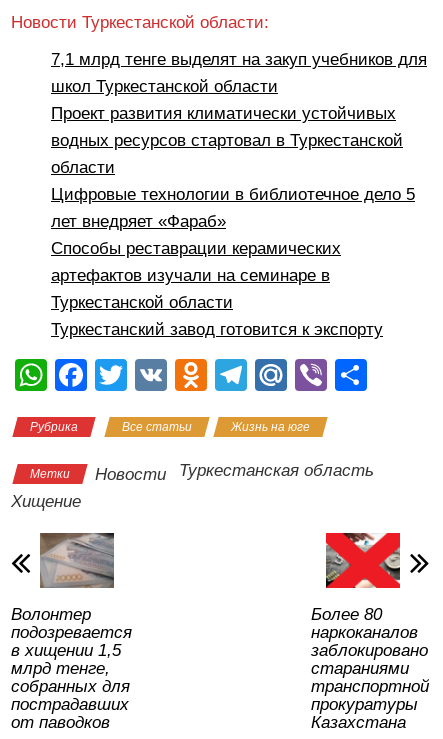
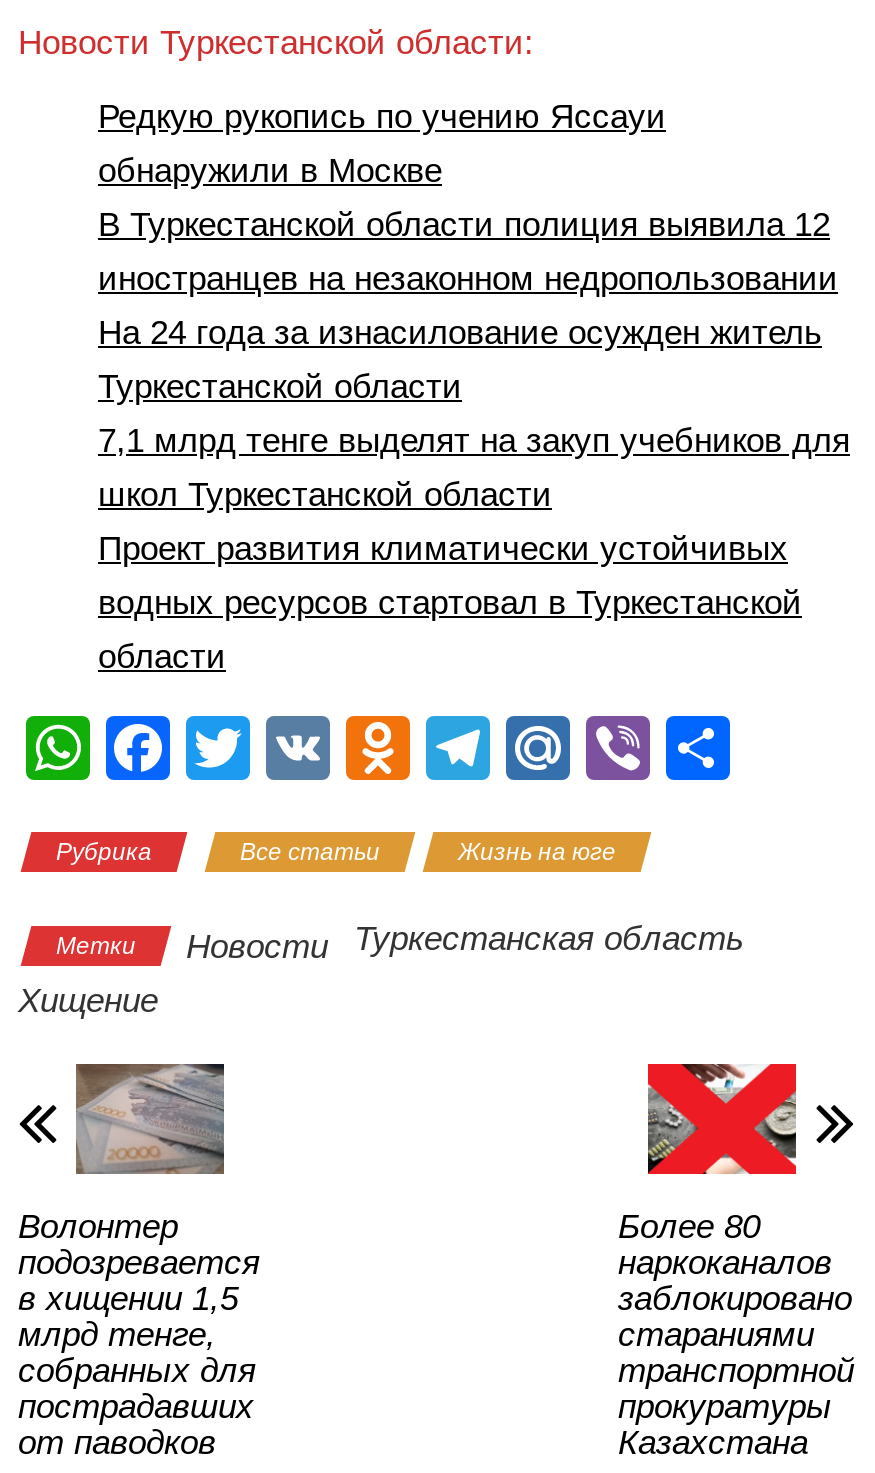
+ Редкую рукопись по учению Яссауи
+ обнаружили в Москве
+ В Туркестанской области полиция выявила 12
+ иностранцев на незаконном недропользовании
+ На 24 года за изнасилование осужден житель

moved down: 7,1 млрд тенге выделят на закуп учебников для | школ Туркестанской области | Проект развития климатически устойчивых | водных ресурсов стартовал в Туркестанской | области

- Цифровые технологии в библиотечное дело 5
- лет внедряет «Фараб»
- Способы реставрации керамических
- артефактов изучали на семинаре в
- Туркестанский завод готовится к экспорту

moved up: Туркестанской области
